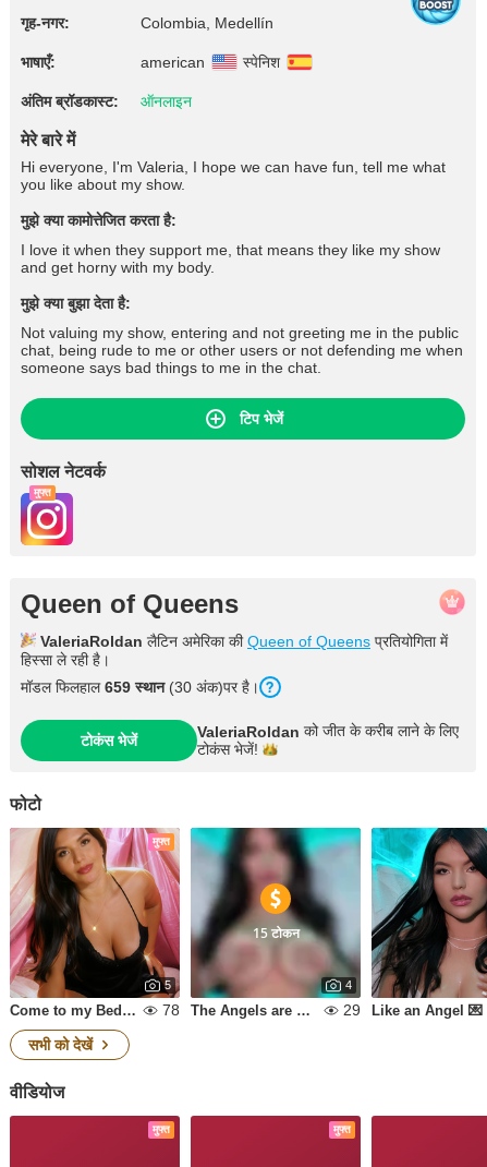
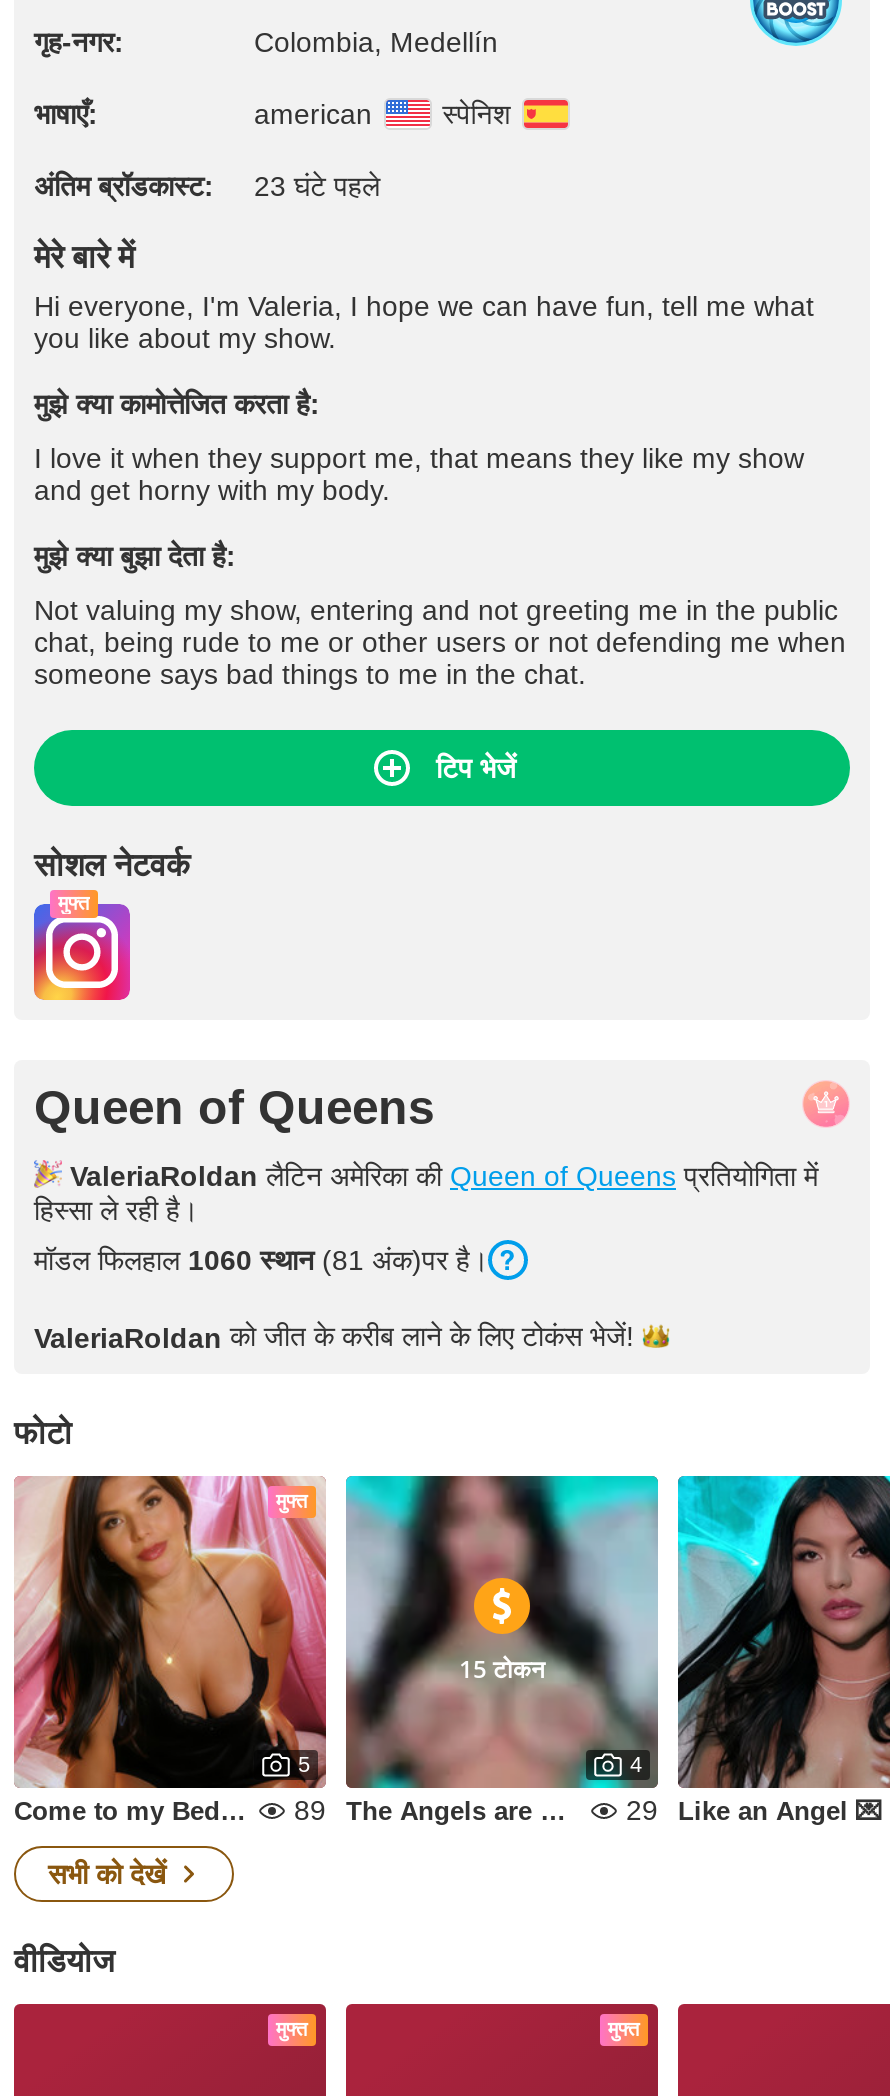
- ऑनलाइन
+ 23 घंटे पहले

- मॉडल फिलहाल 659 स्थान (30 अंक)पर है।
+ मॉडल फिलहाल 1060 स्थान (81 अंक)पर है।

- टोकंस भेजें
- ValeriaRoldan को जीत के करीब लाने के लिए
- टोकंस भेजें!
+ ValeriaRoldan को जीत के करीब लाने के लिए टोकंस भेजें!

- 78
+ 89
